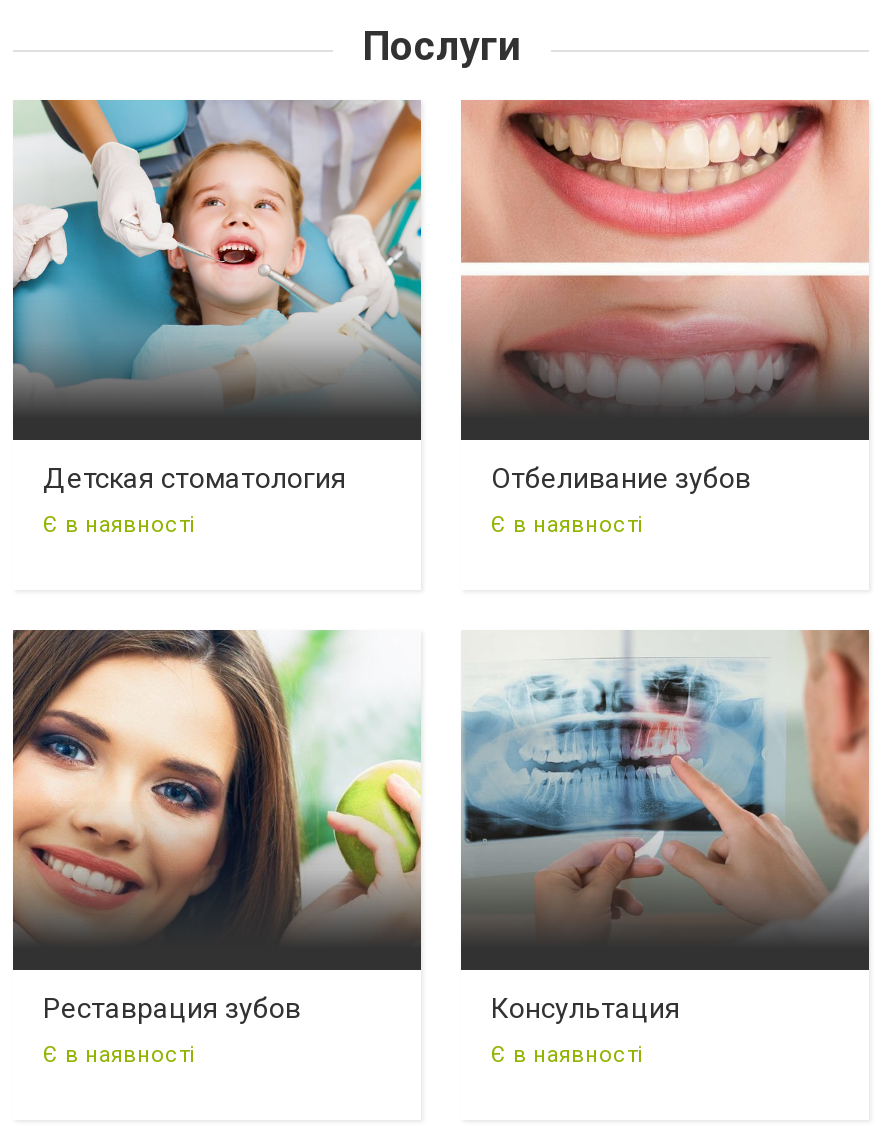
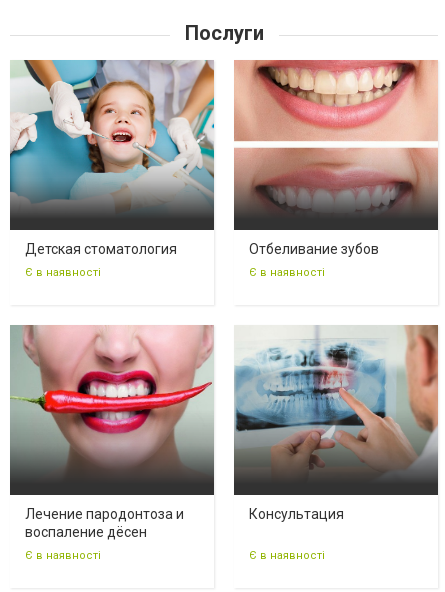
- [image]
- Реставрация зубов
+ [image]
+ Лечение пародонтоза и
+ воспаление дёсен
